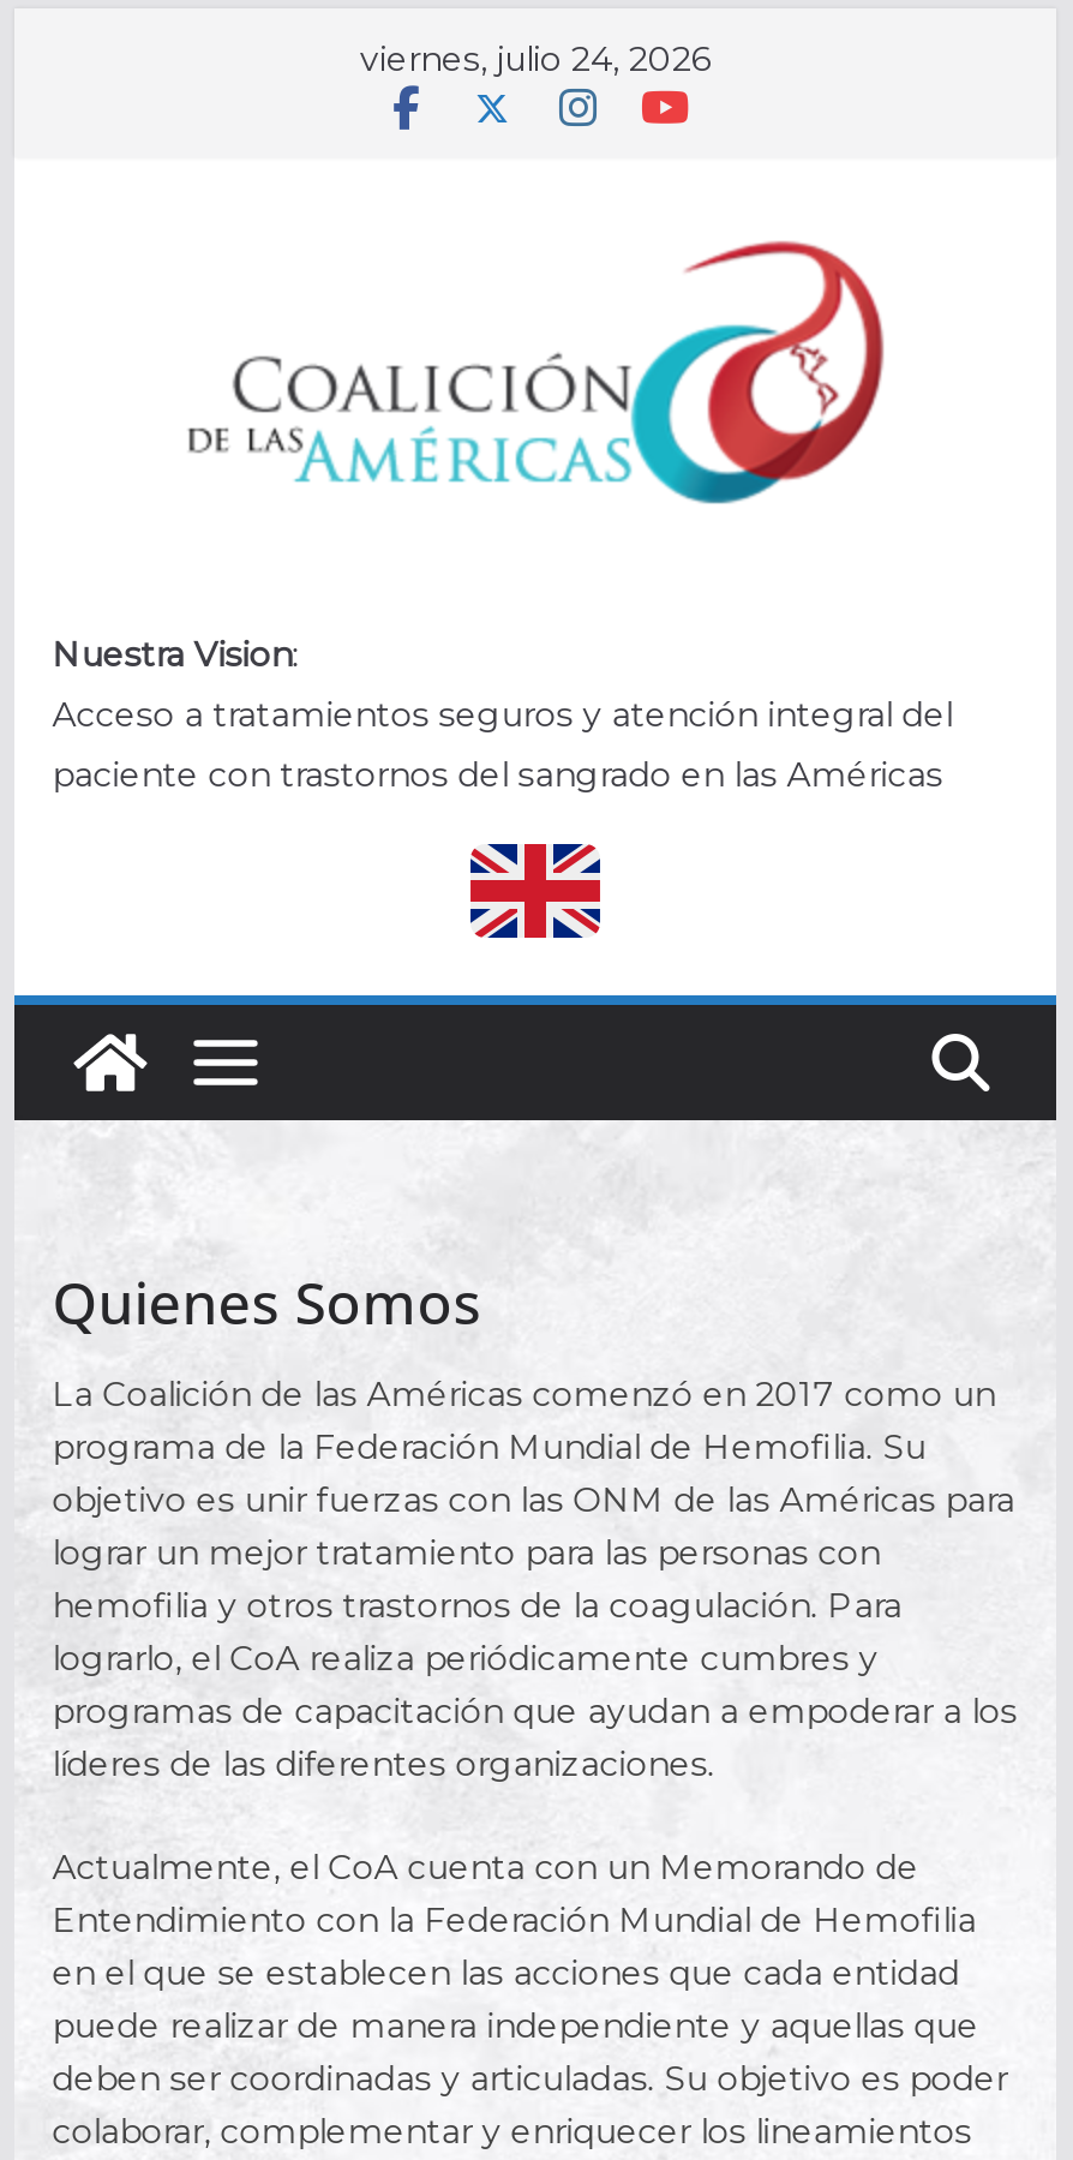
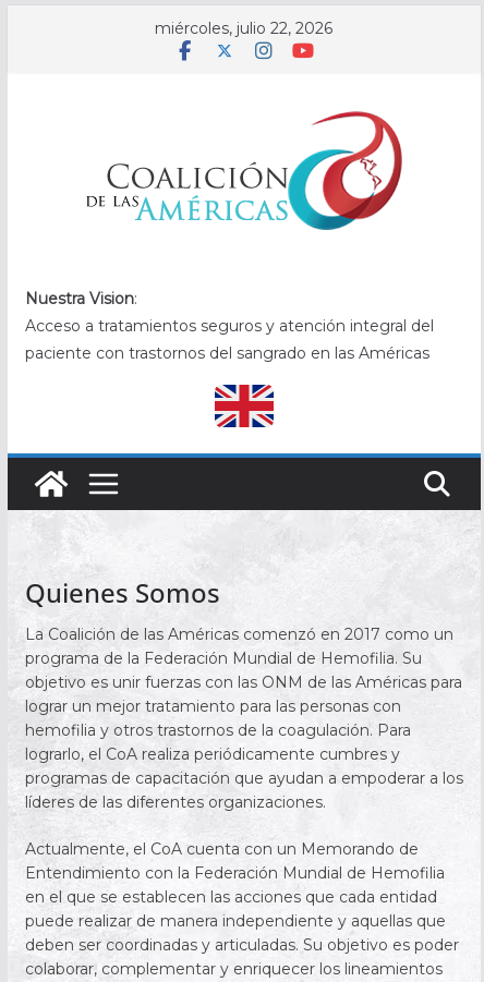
- viernes, julio 24, 2026
+ miércoles, julio 22, 2026
